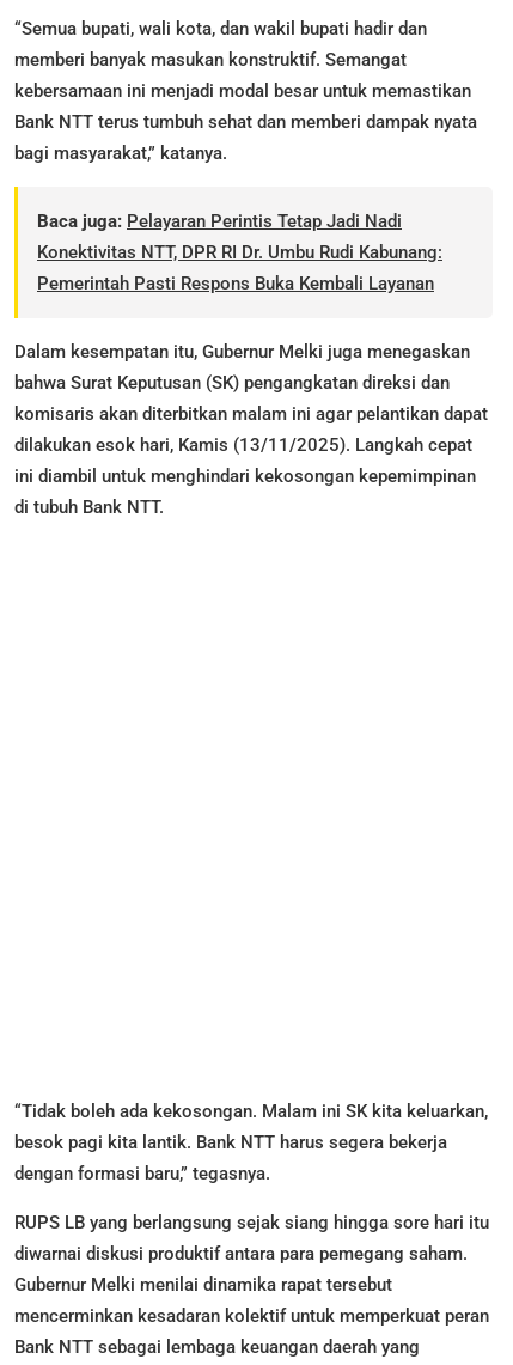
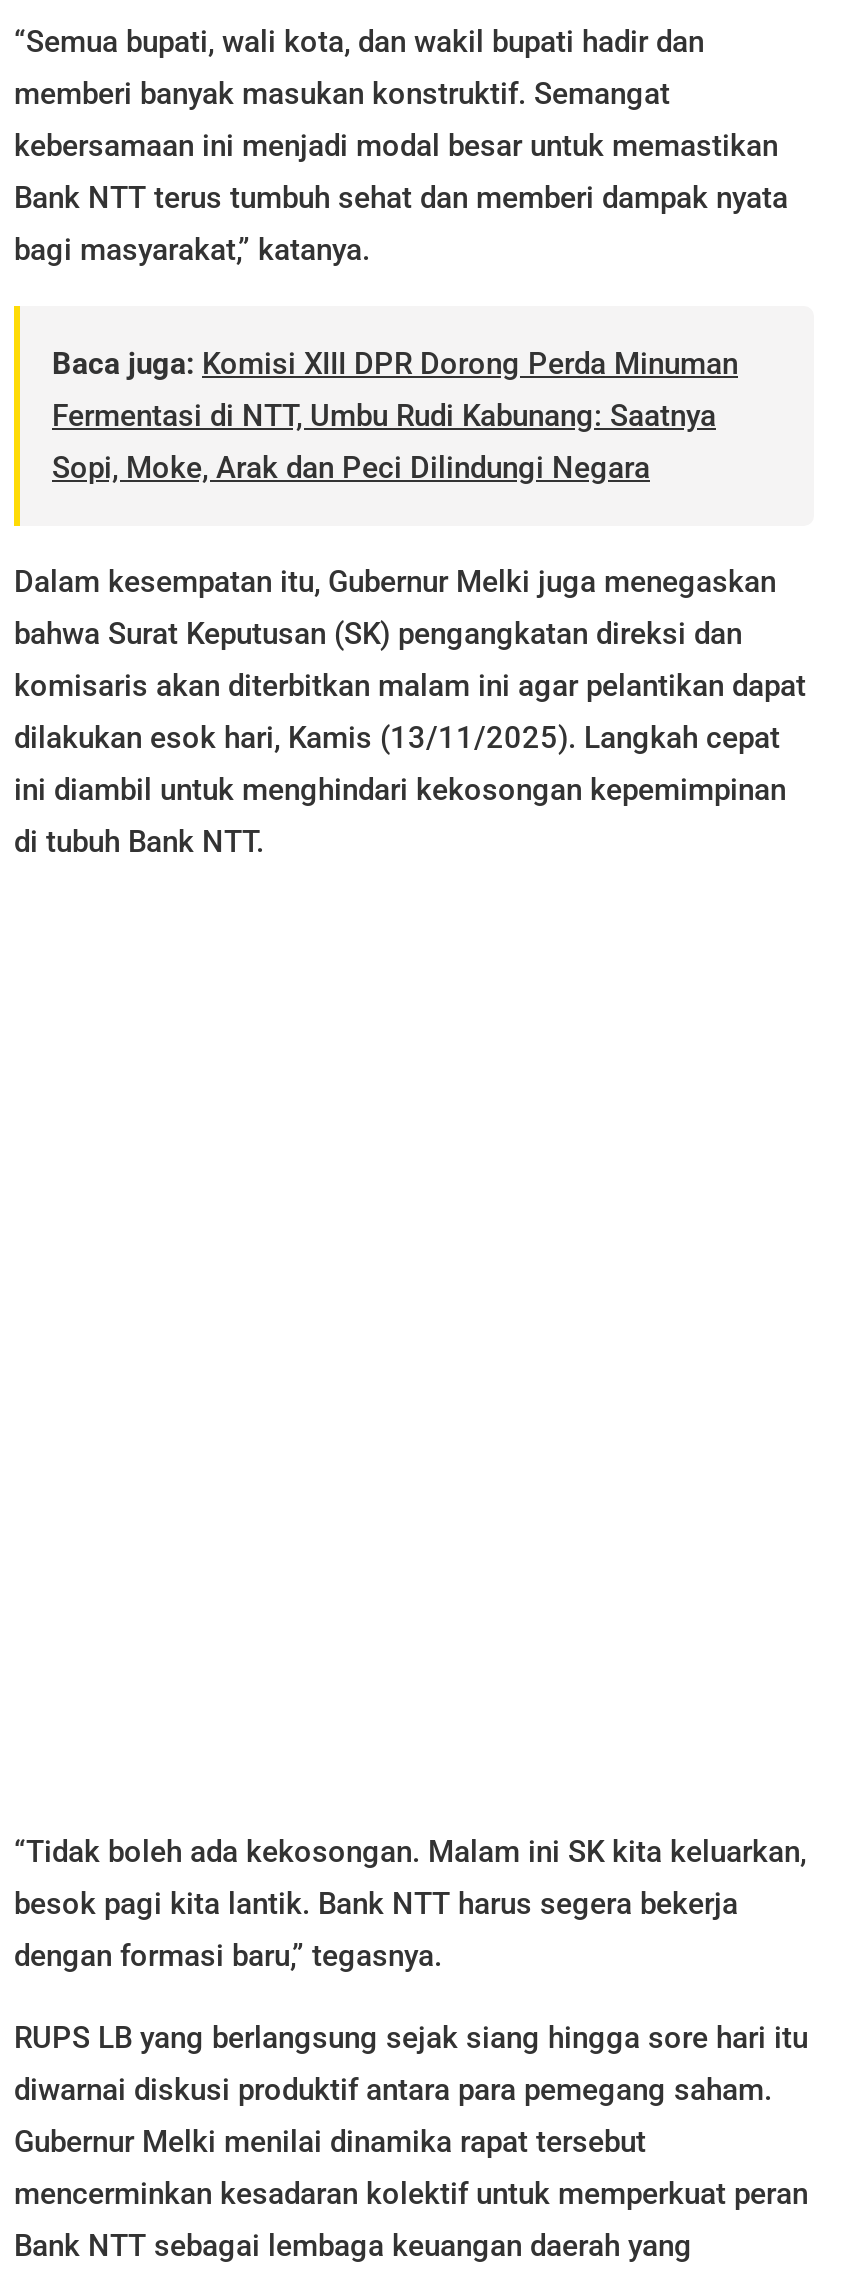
- Baca juga: Pelayaran Perintis Tetap Jadi Nadi
- Konektivitas NTT, DPR RI Dr. Umbu Rudi Kabunang:
- Pemerintah Pasti Respons Buka Kembali Layanan
+ Baca juga: Komisi XIII DPR Dorong Perda Minuman
+ Fermentasi di NTT, Umbu Rudi Kabunang: Saatnya
+ Sopi, Moke, Arak dan Peci Dilindungi Negara
